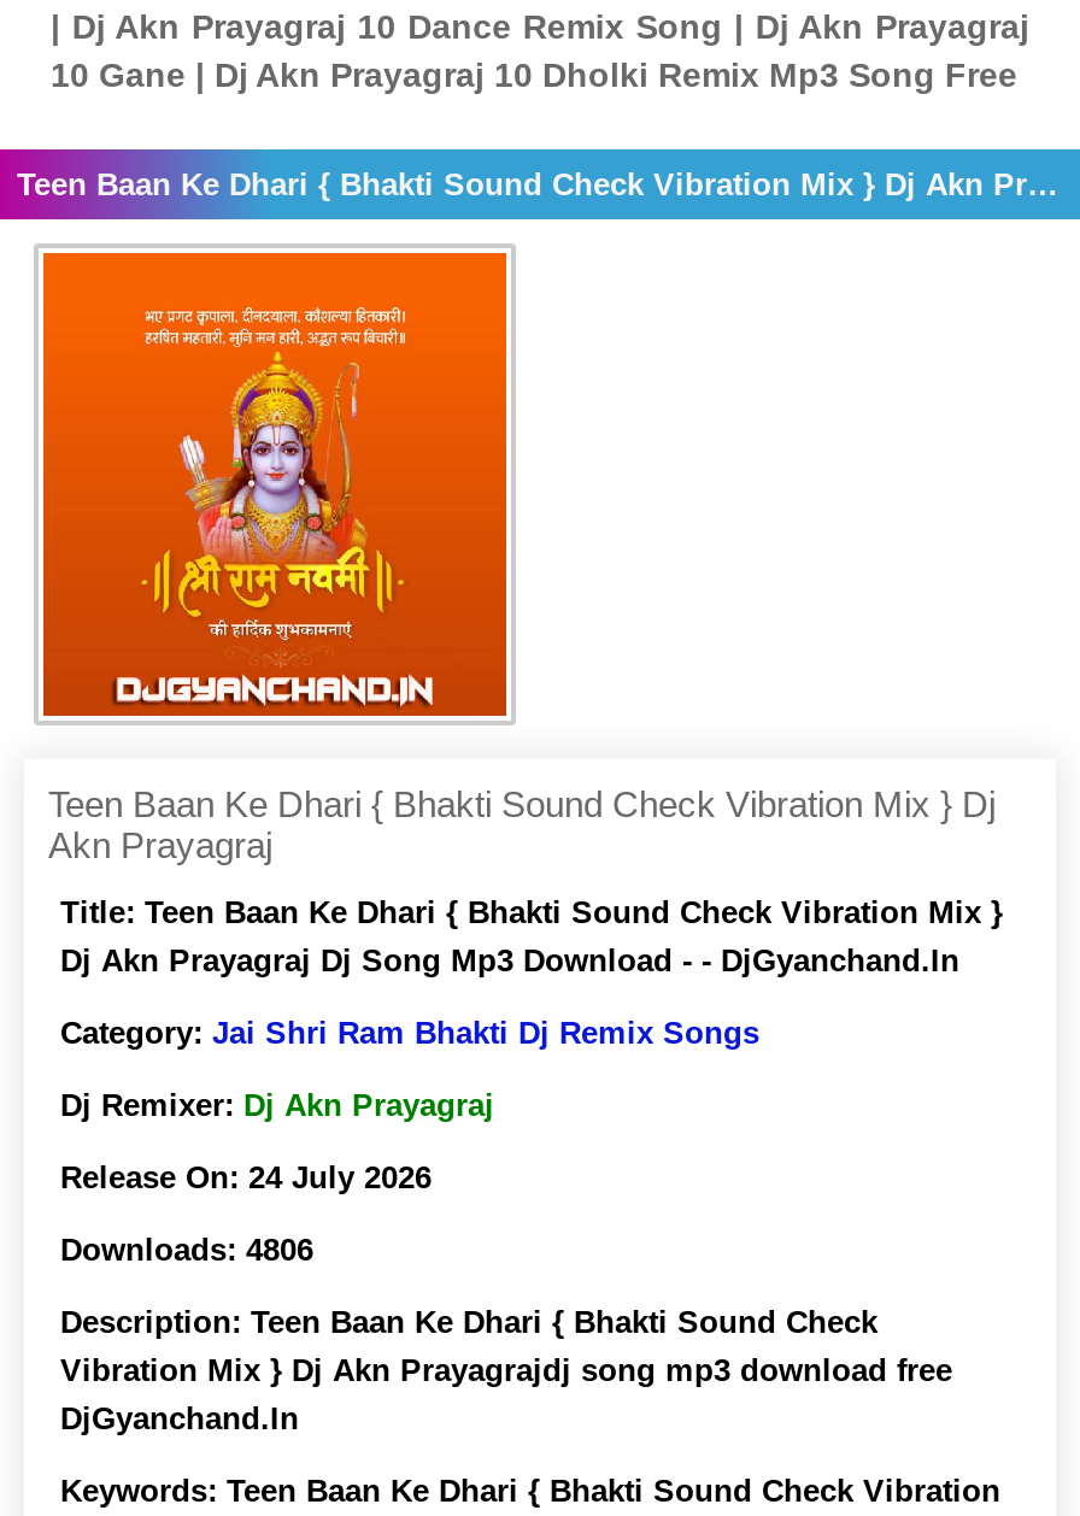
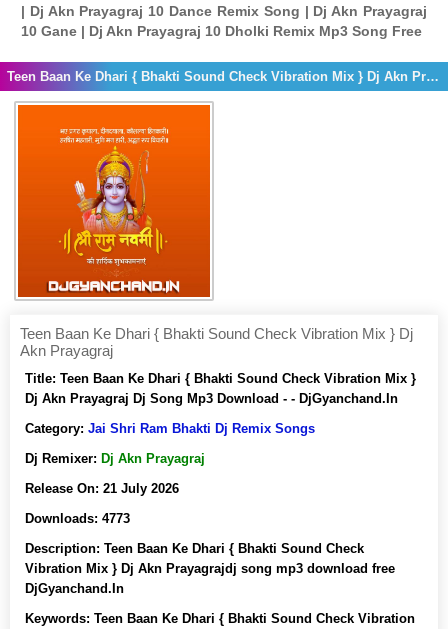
- Release On: 24 July 2026
+ Release On: 21 July 2026

- Downloads: 4806
+ Downloads: 4773
